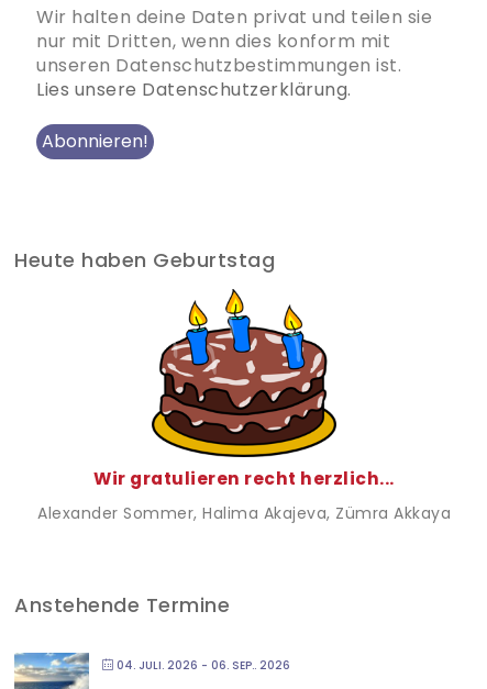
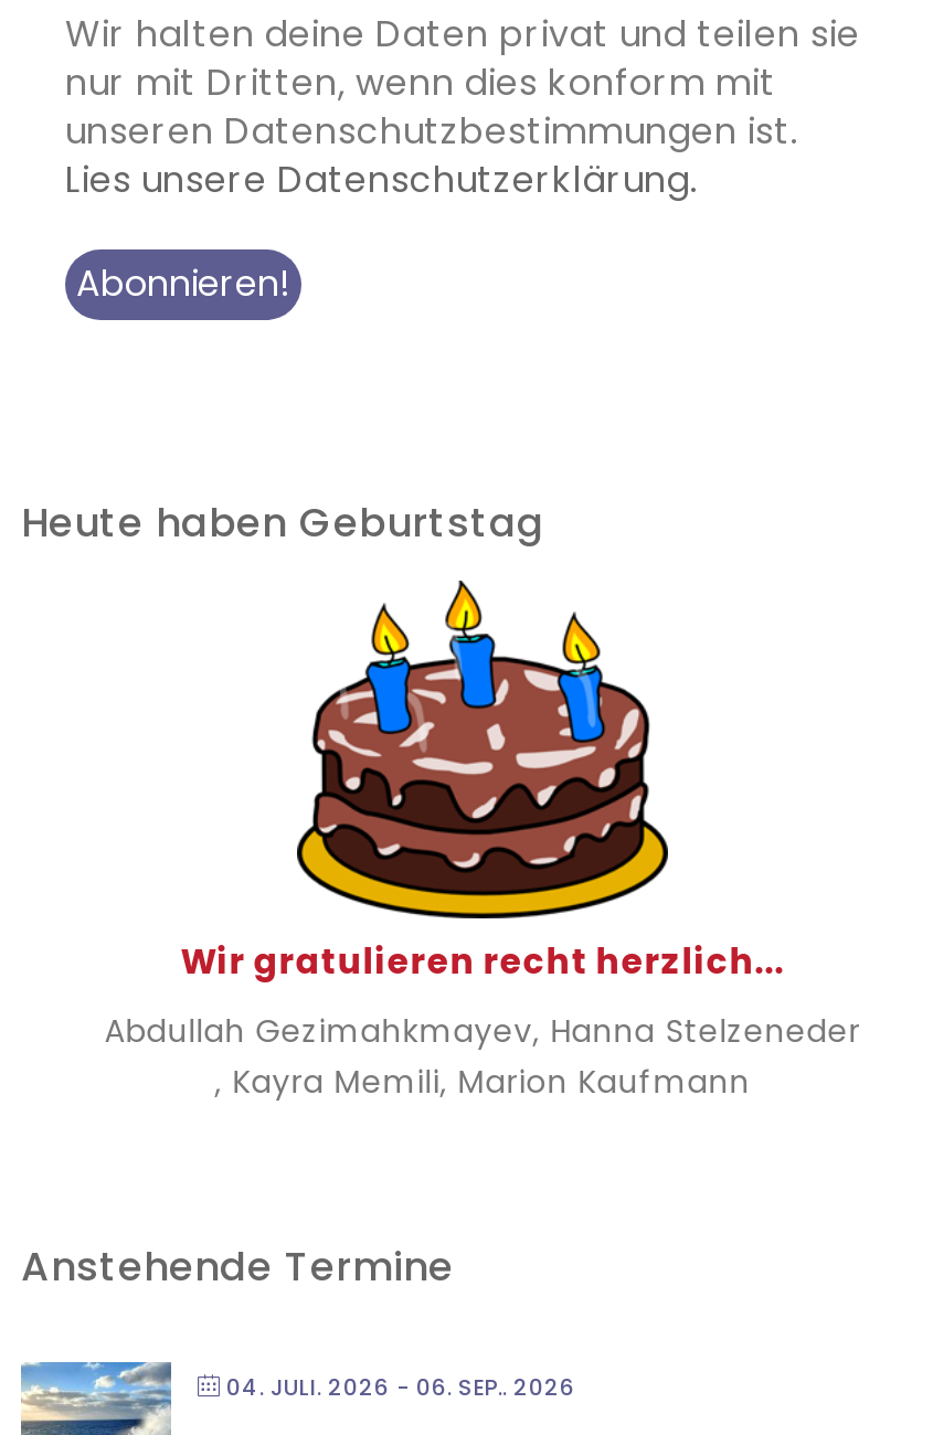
- Alexander Sommer, Halima Akajeva, Zümra Akkaya
+ Abdullah Gezimahkmayev, Hanna Stelzeneder
+ , Kayra Memili, Marion Kaufmann
